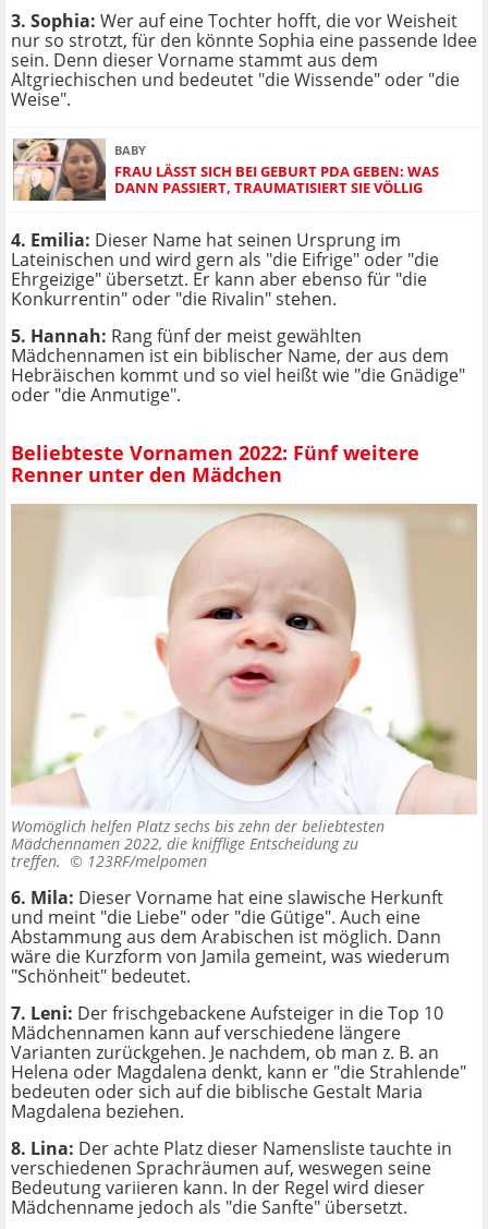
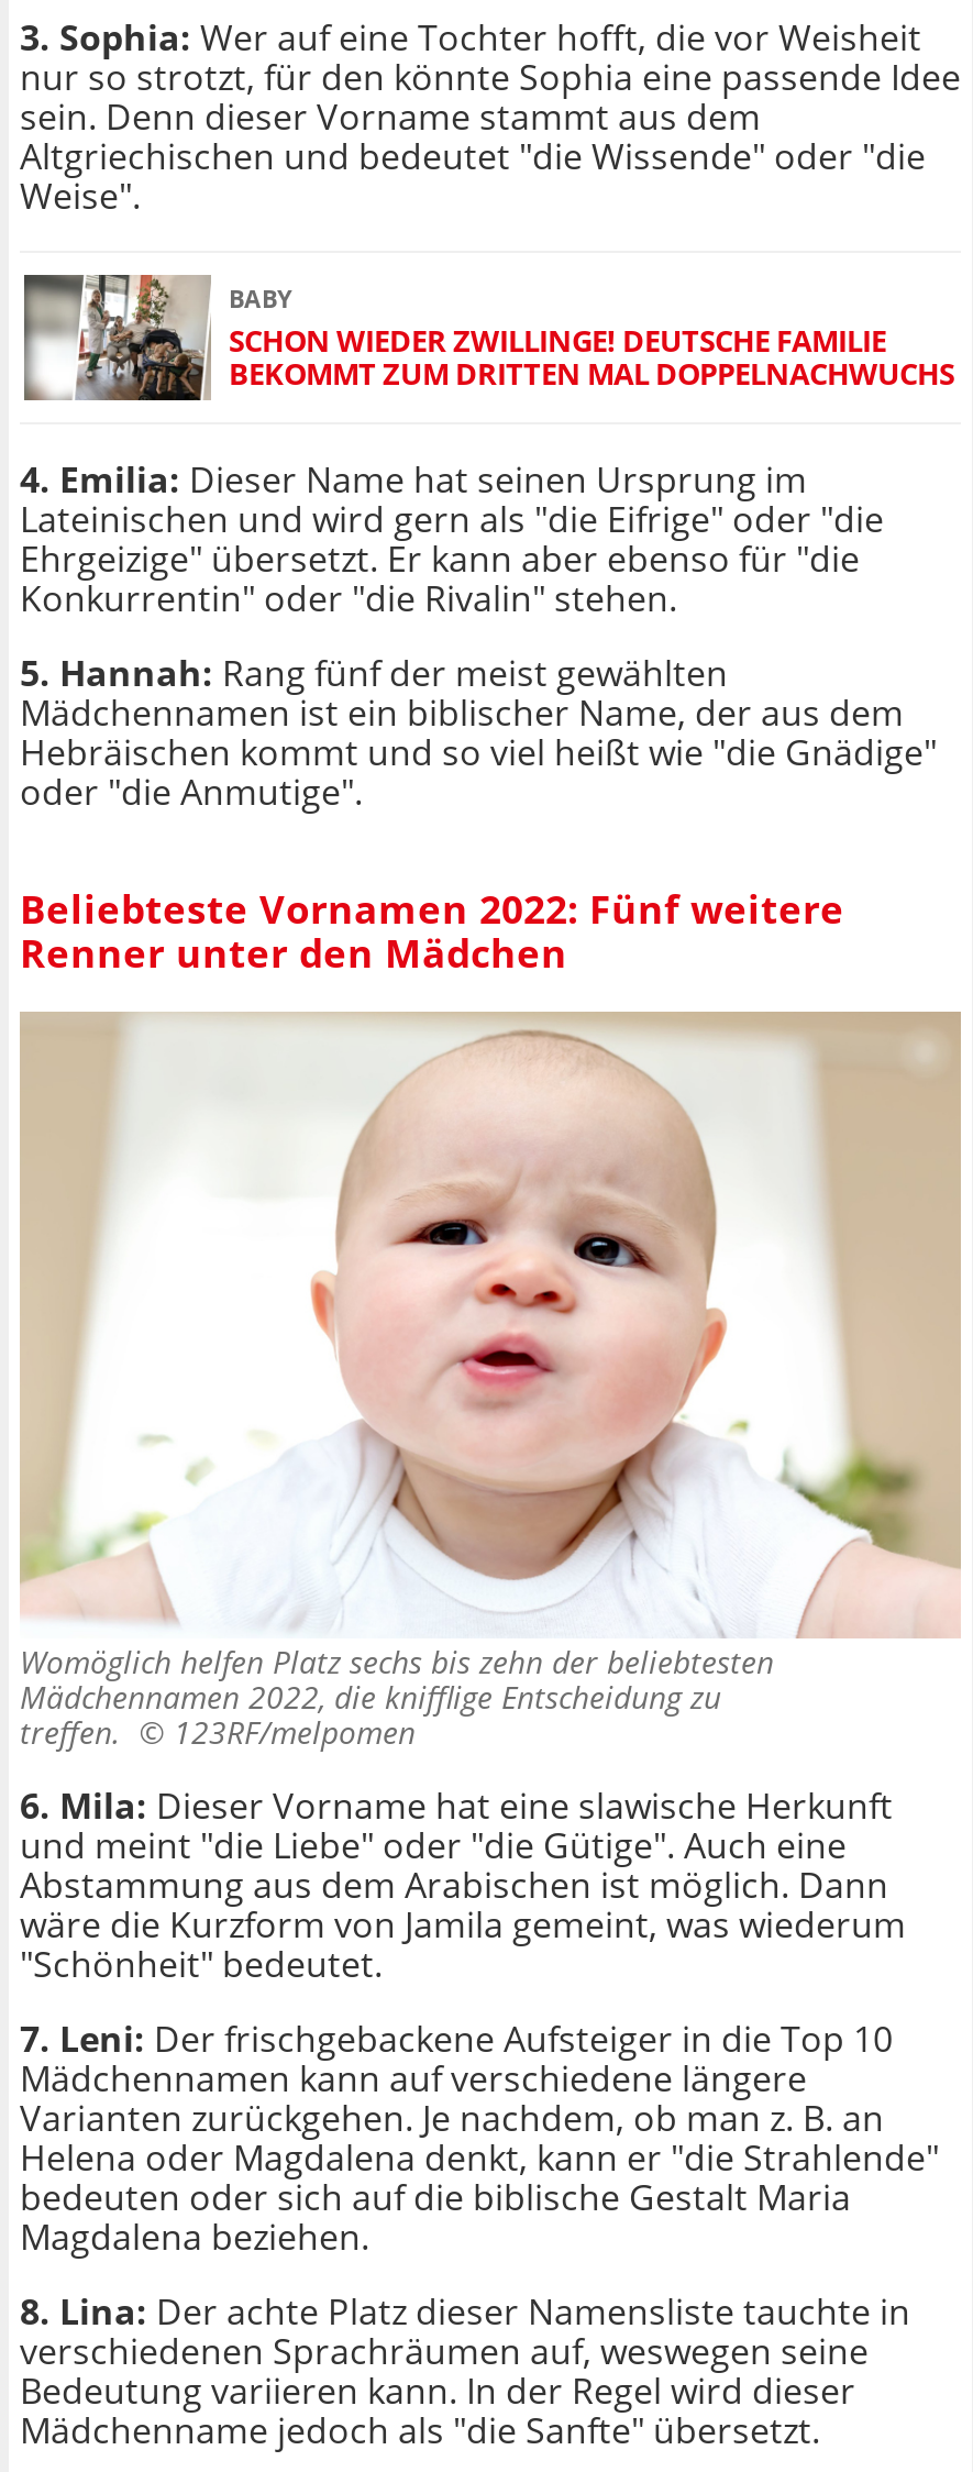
- [image]
- FRAU LÄSST SICH BEI GEBURT PDA GEBEN: WAS
- DANN PASSIERT, TRAUMATISIERT SIE VÖLLIG
+ [image]
+ SCHON WIEDER ZWILLINGE! DEUTSCHE FAMILIE
+ BEKOMMT ZUM DRITTEN MAL DOPPELNACHWUCHS
